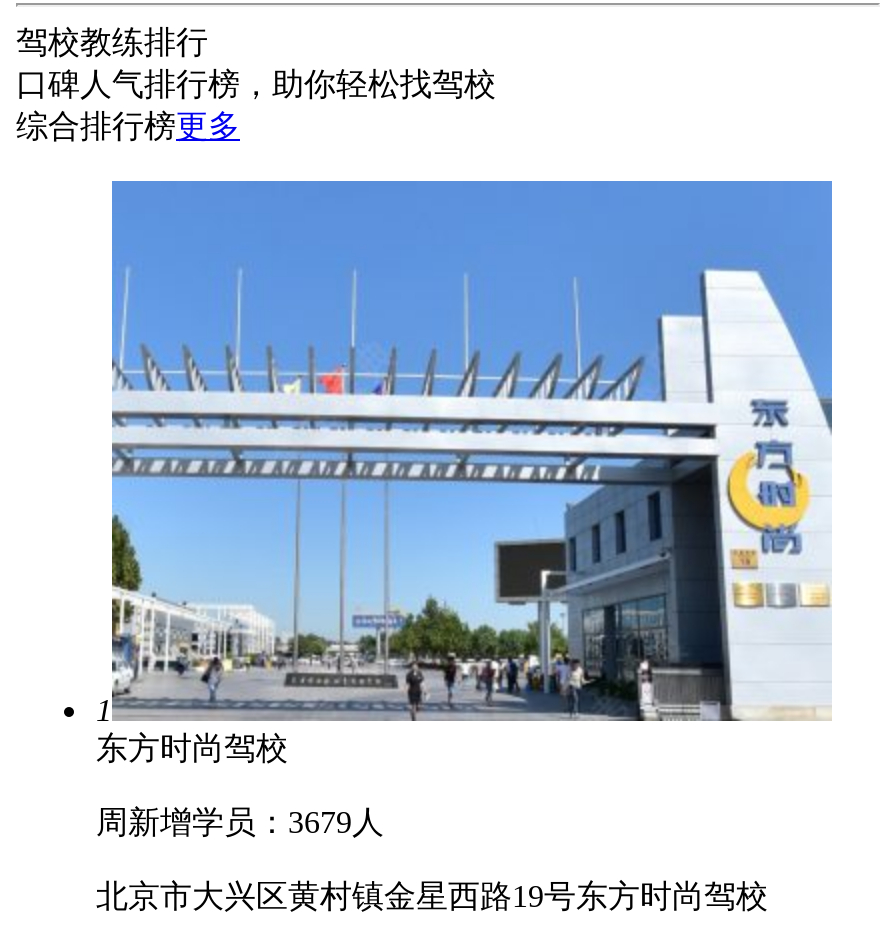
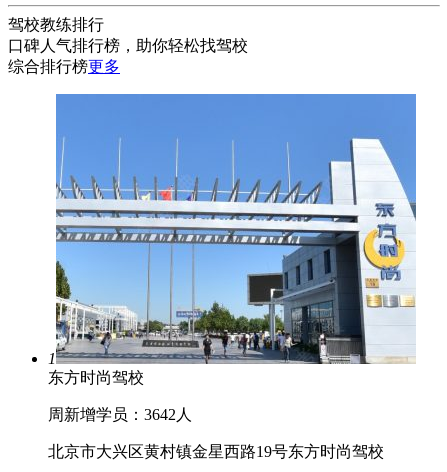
- 周新增学员：3679人
+ 周新增学员：3642人
